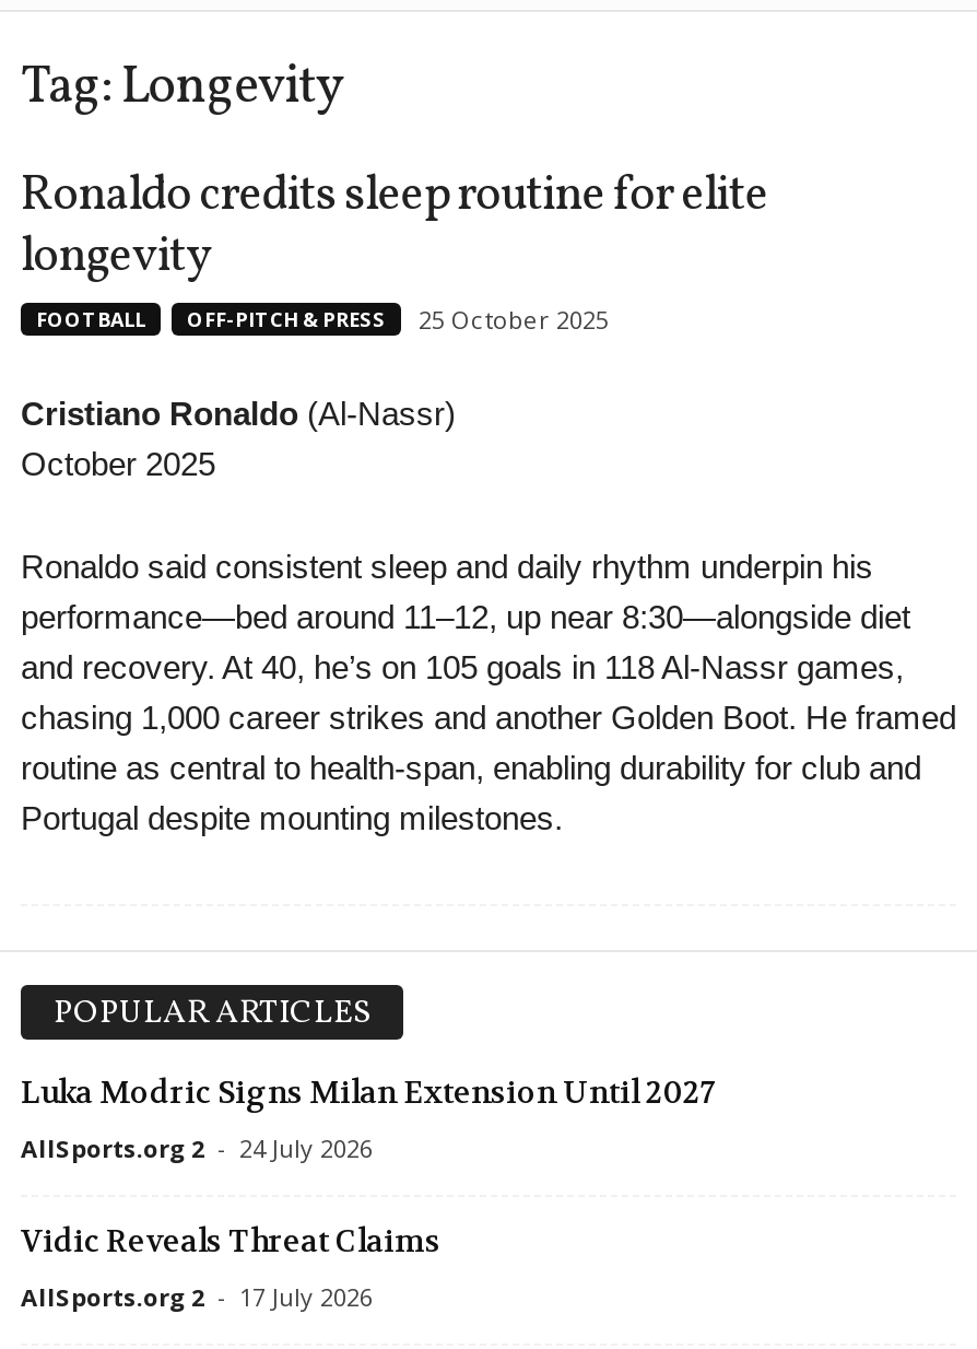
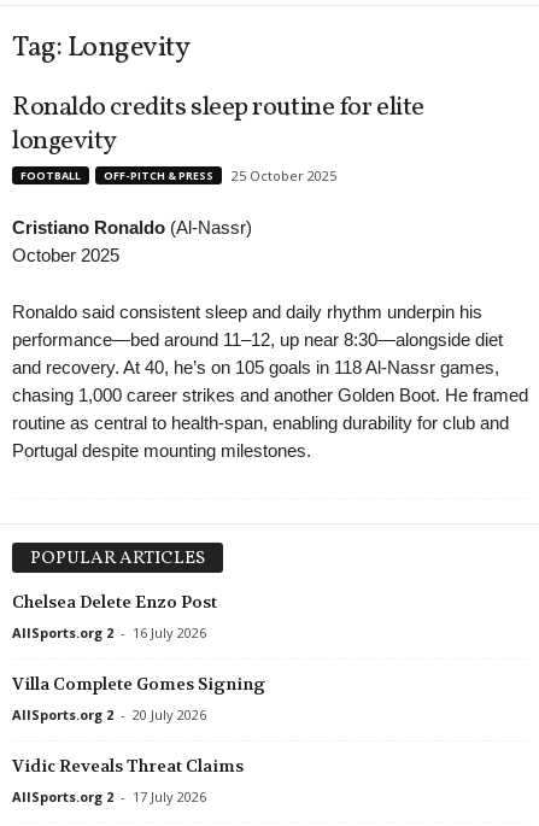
- Luka Modric Signs Milan Extension Until 2027
- AllSports.org 2 - 24 July 2026
+ Chelsea Delete Enzo Post
+ AllSports.org 2 - 16 July 2026
+ Villa Complete Gomes Signing
+ AllSports.org 2 - 20 July 2026
